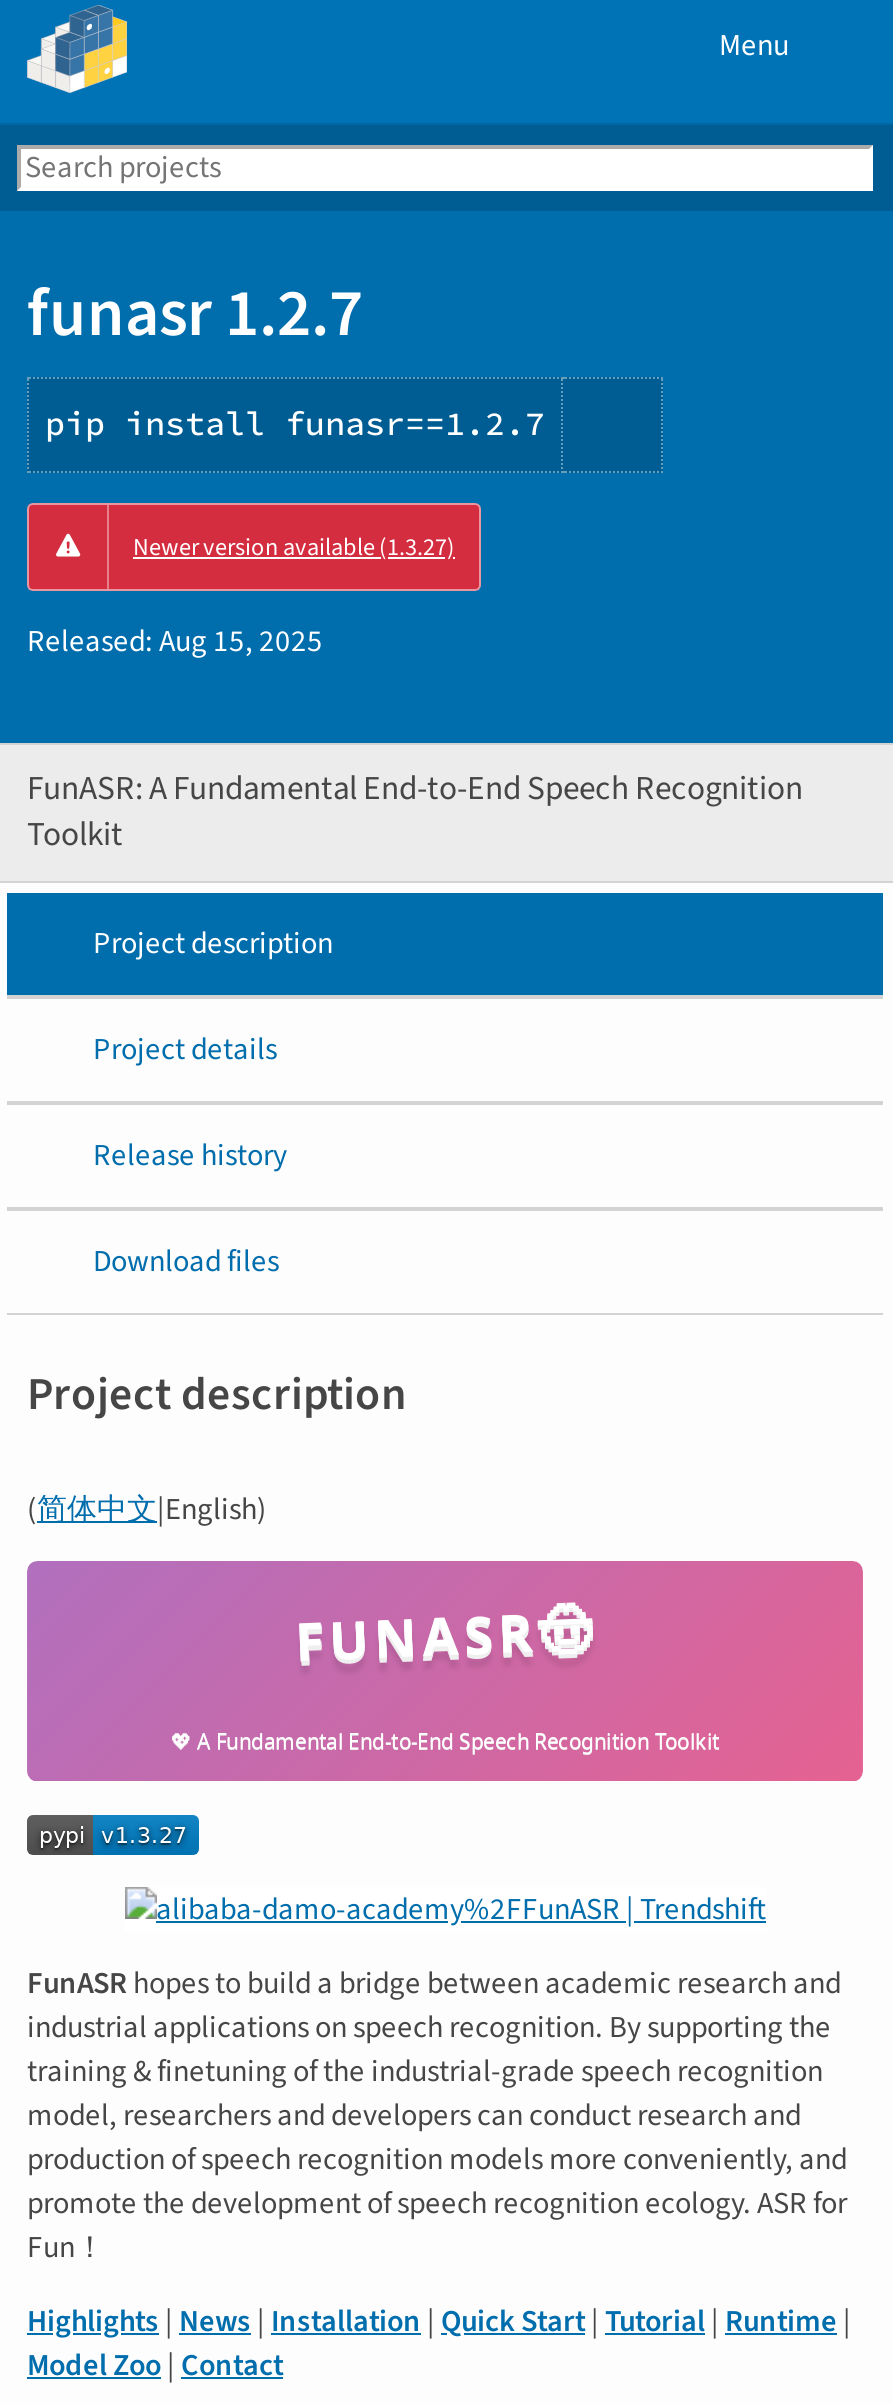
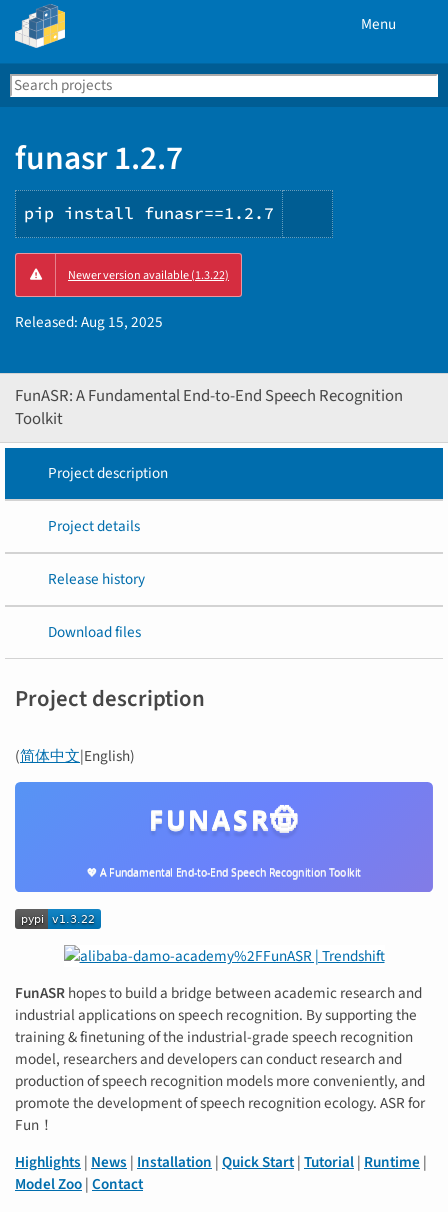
- Newer version available (1.3.27)
+ Newer version available (1.3.22)

- [image]
+ [image]
